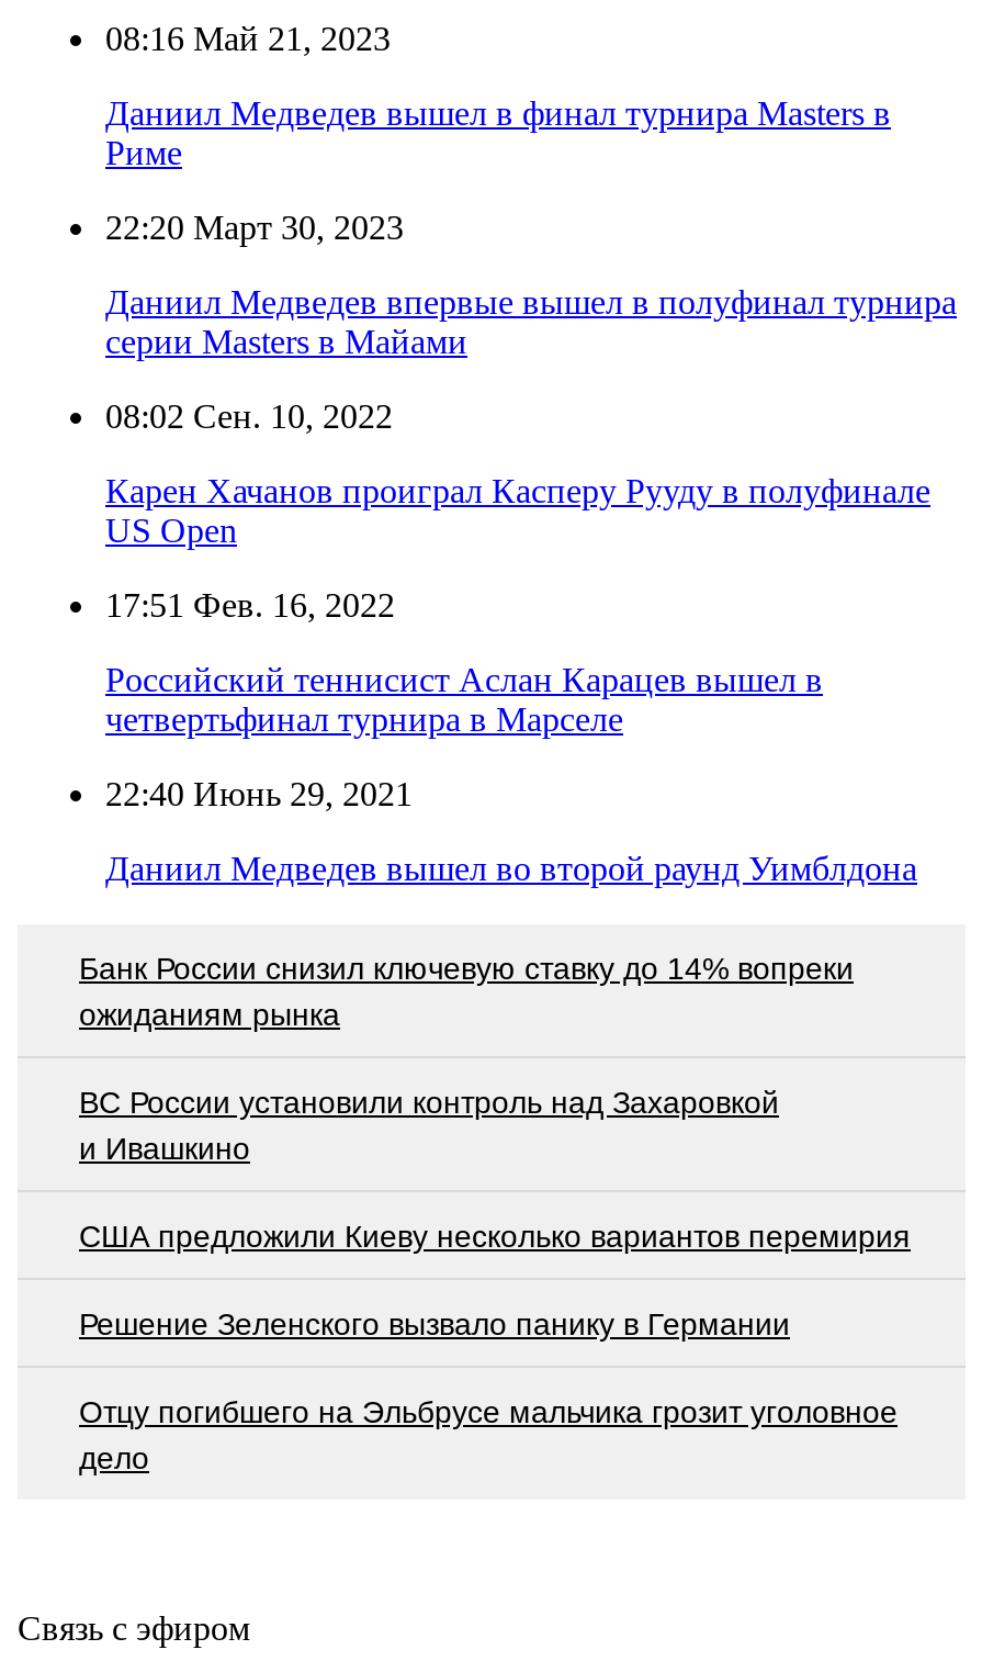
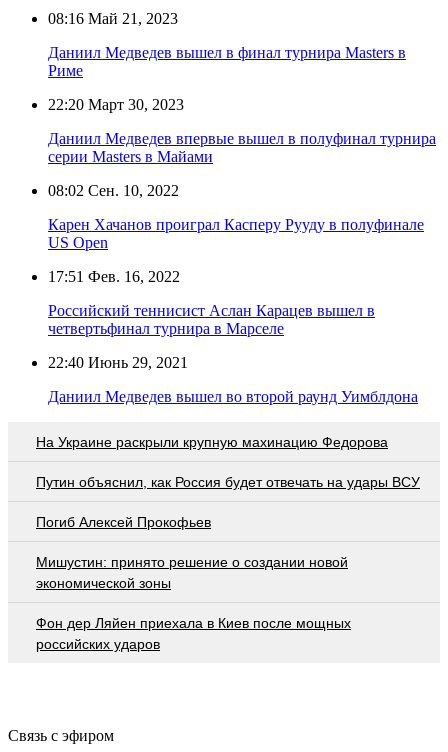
- Банк России снизил ключевую ставку до 14% вопреки
- ожиданиям рынка
+ На Украине раскрыли крупную махинацию Федорова

- ВС России установили контроль над Захаровкой
- и Ивашкино
+ Путин объяснил, как Россия будет отвечать на удары ВСУ

- США предложили Киеву несколько вариантов перемирия
+ Погиб Алексей Прокофьев

- Решение Зеленского вызвало панику в Германии
+ Мишустин: принято решение о создании новой
+ экономической зоны

- Отцу погибшего на Эльбрусе мальчика грозит уголовное
- дело
+ Фон дер Ляйен приехала в Киев после мощных
+ российских ударов
